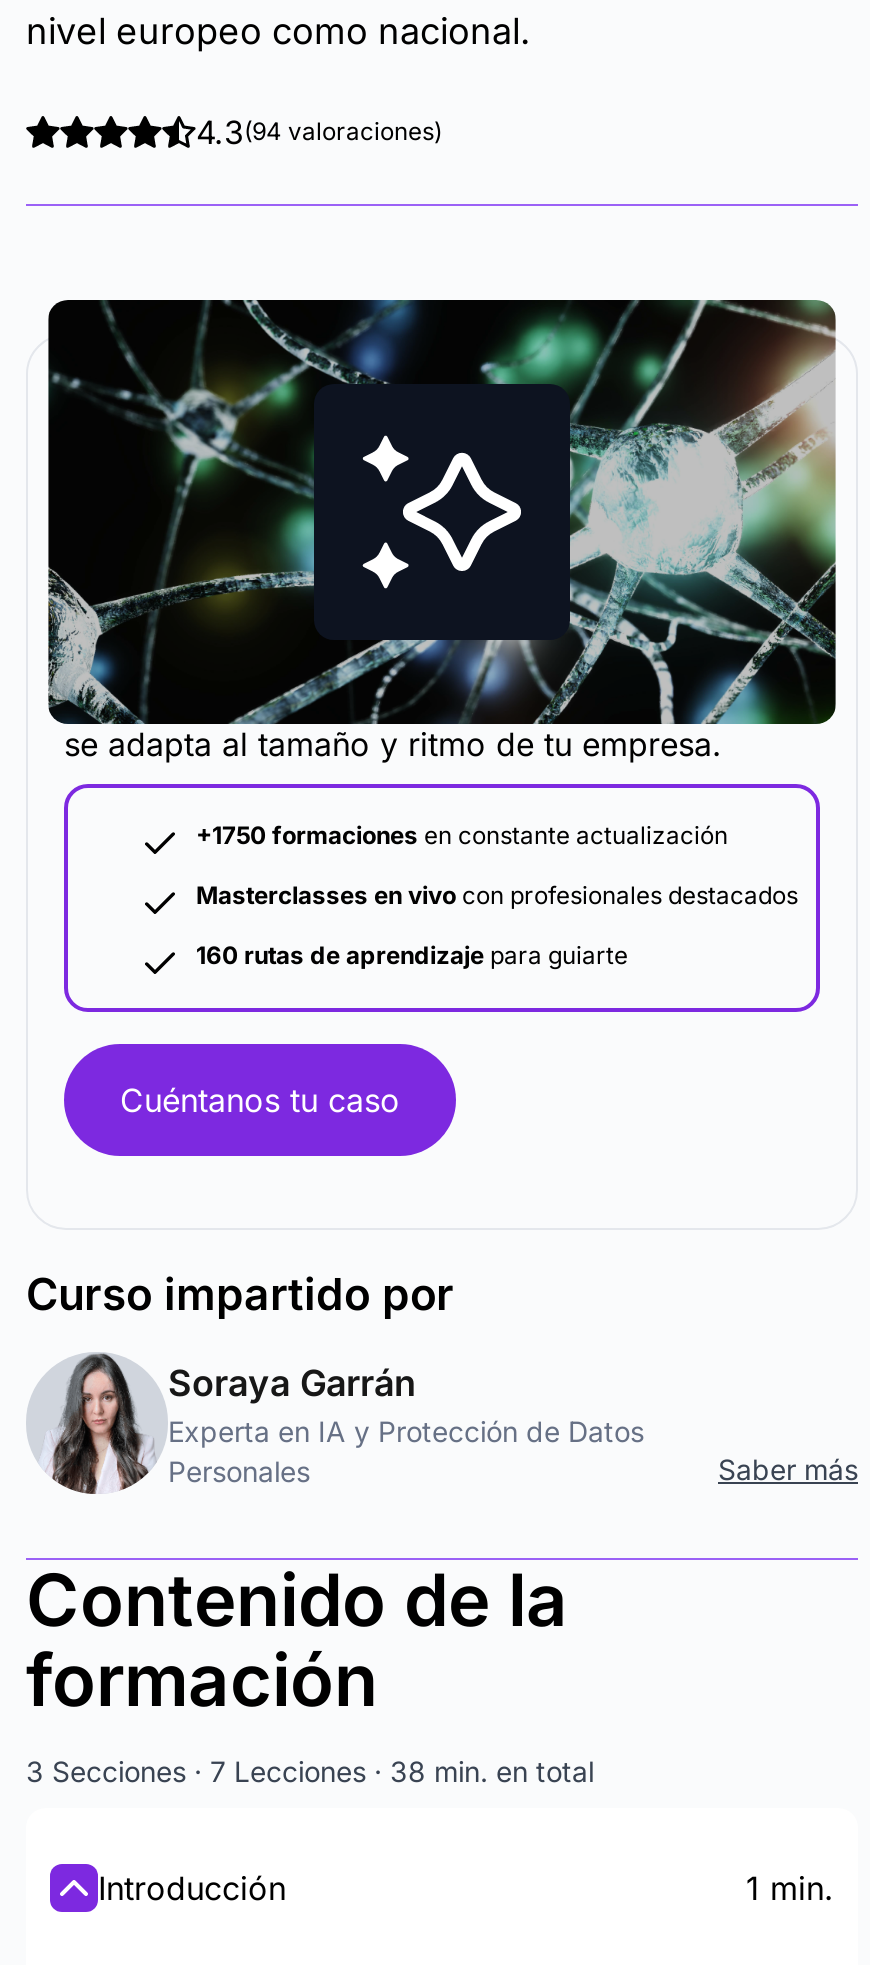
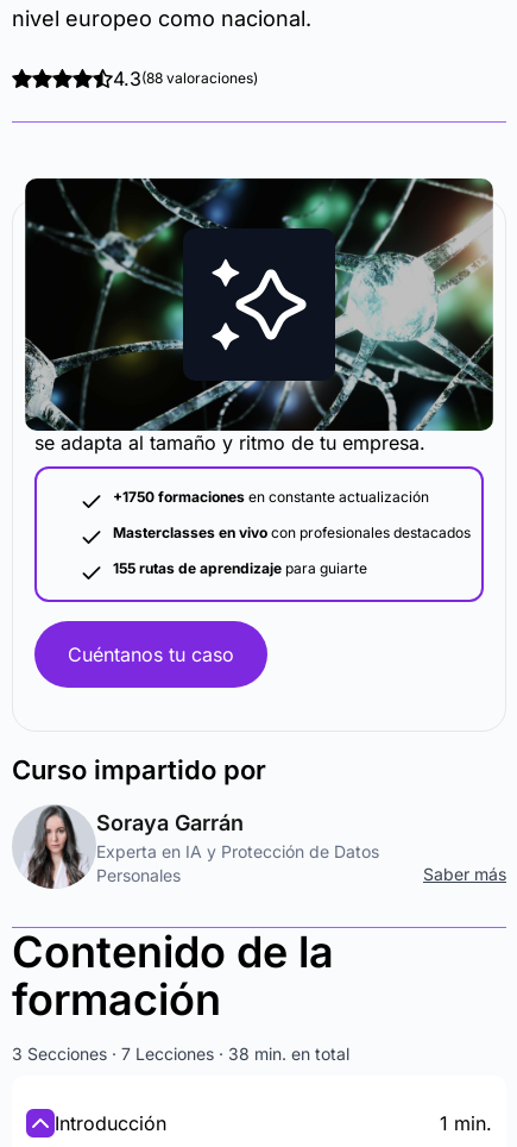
- 4.3(94 valoraciones)
+ 4.3(88 valoraciones)

- 160 rutas de aprendizaje para guiarte
+ 155 rutas de aprendizaje para guiarte
